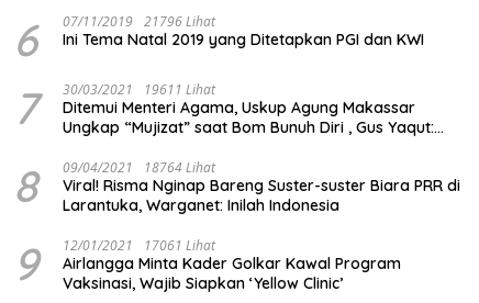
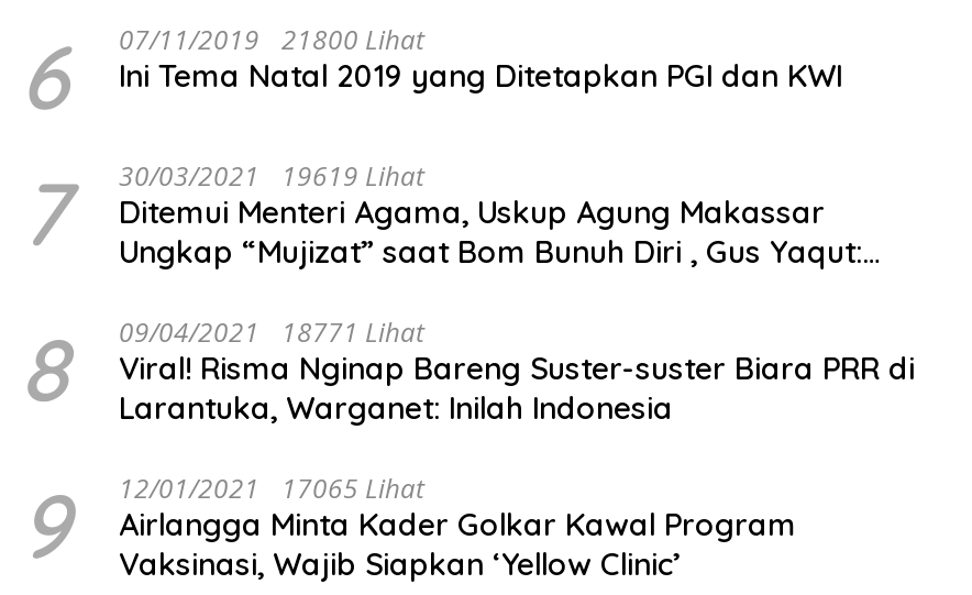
- 6 07/11/2019 21796 Lihat Ini Tema Natal 2019 yang Ditetapkan PGI dan KWI
+ 6 07/11/2019 21800 Lihat Ini Tema Natal 2019 yang Ditetapkan PGI dan KWI

- 7 30/03/2021 19611 Lihat Ditemui Menteri Agama, Uskup Agung Makassar Ungkap “Mujizat” saat Bom Bunuh Diri , Gus Yaqut:
+ 7 30/03/2021 19619 Lihat Ditemui Menteri Agama, Uskup Agung Makassar Ungkap “Mujizat” saat Bom Bunuh Diri , Gus Yaqut:

- 8 09/04/2021 18764 Lihat Viral! Risma Nginap Bareng Suster-suster Biara PRR di Larantuka, Warganet: Inilah Indonesia
+ 8 09/04/2021 18771 Lihat Viral! Risma Nginap Bareng Suster-suster Biara PRR di Larantuka, Warganet: Inilah Indonesia

- 9 12/01/2021 17061 Lihat Airlangga Minta Kader Golkar Kawal Program Vaksinasi, Wajib Siapkan ‘Yellow Clinic’
+ 9 12/01/2021 17065 Lihat Airlangga Minta Kader Golkar Kawal Program Vaksinasi, Wajib Siapkan ‘Yellow Clinic’
